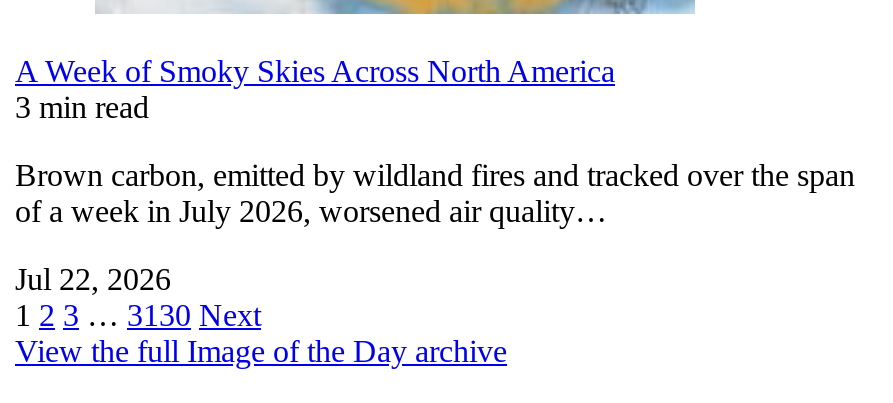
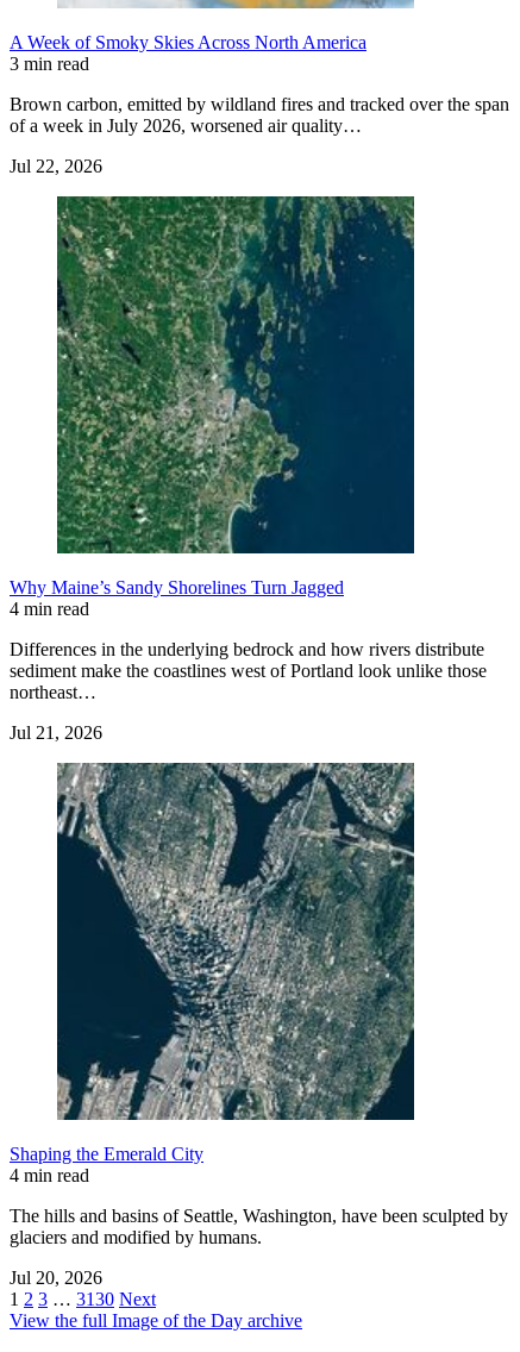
+ [image]
+ Why Maine’s Sandy Shorelines Turn Jagged
+ 4 min read
+ Differences in the underlying bedrock and how rivers distribute
+ sediment make the coastlines west of Portland look unlike those
+ northeast…
+ Jul 21, 2026

+ [image]
+ Shaping the Emerald City
+ 4 min read
+ The hills and basins of Seattle, Washington, have been sculpted by
+ glaciers and modified by humans.
+ Jul 20, 2026
